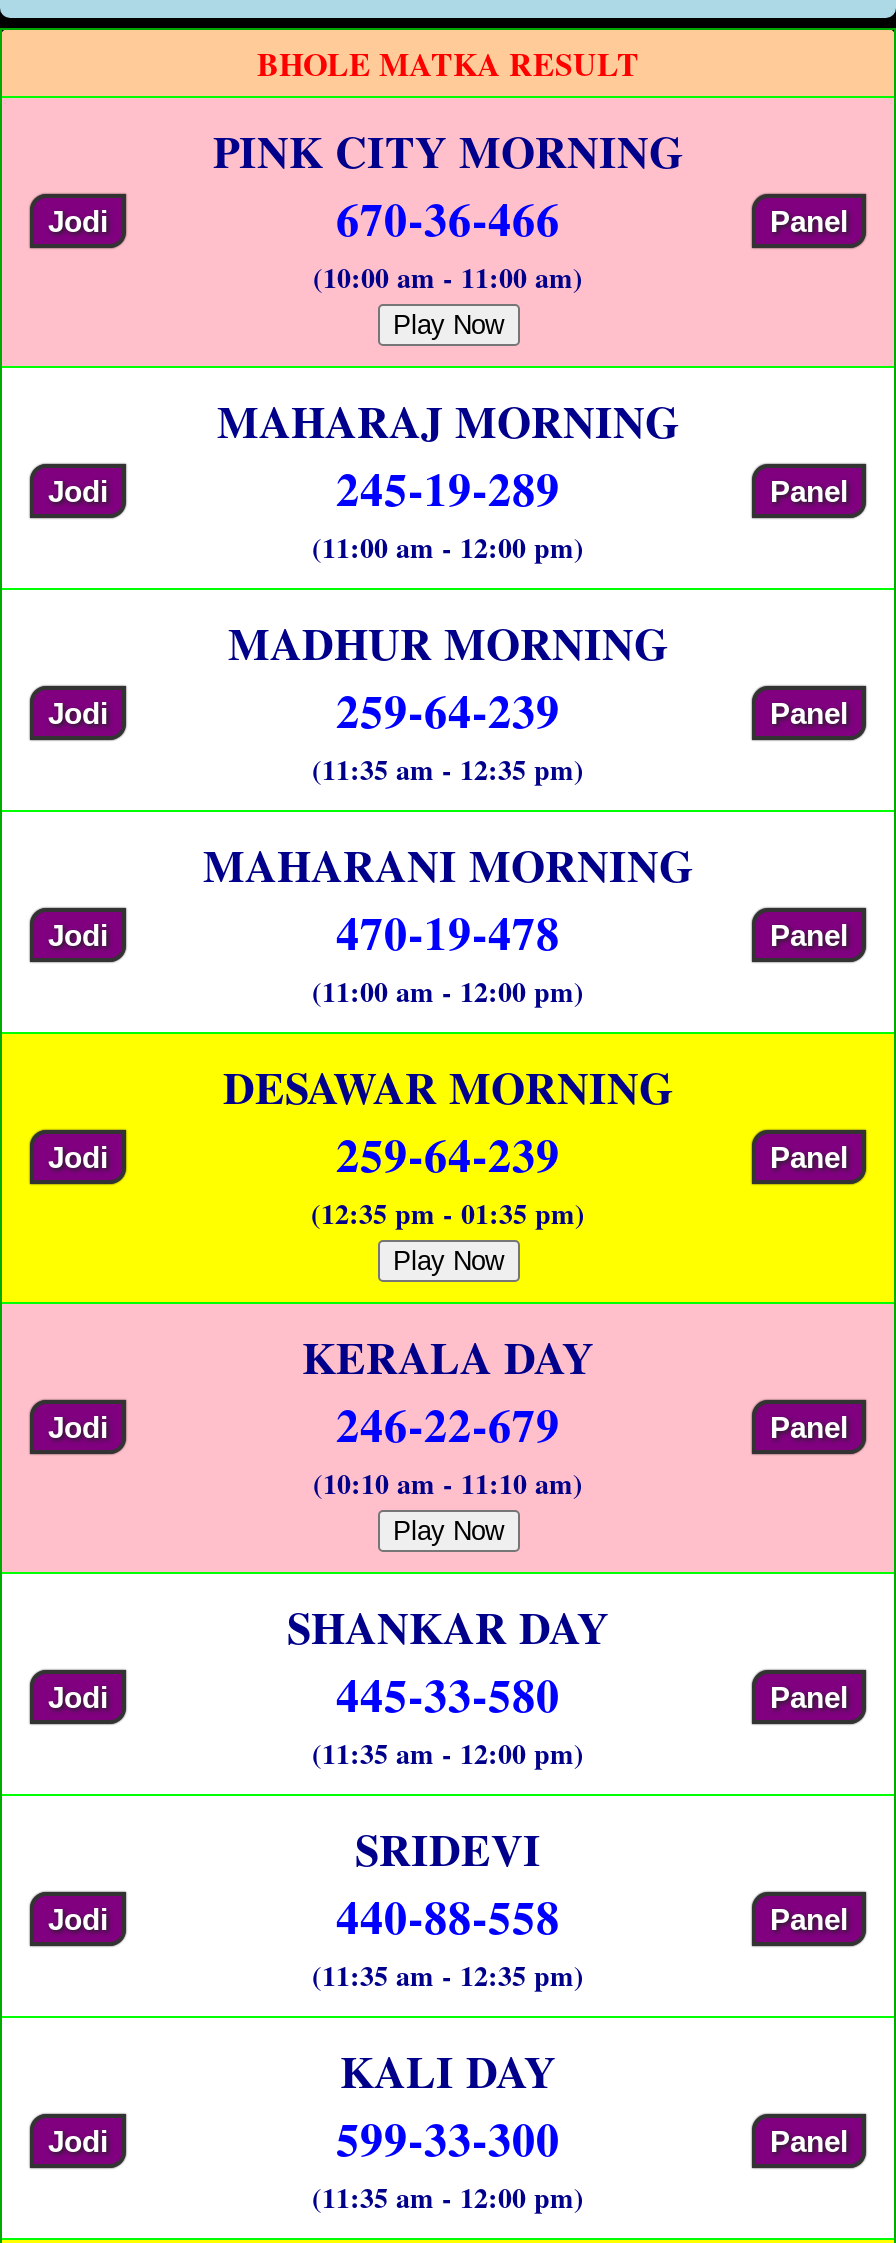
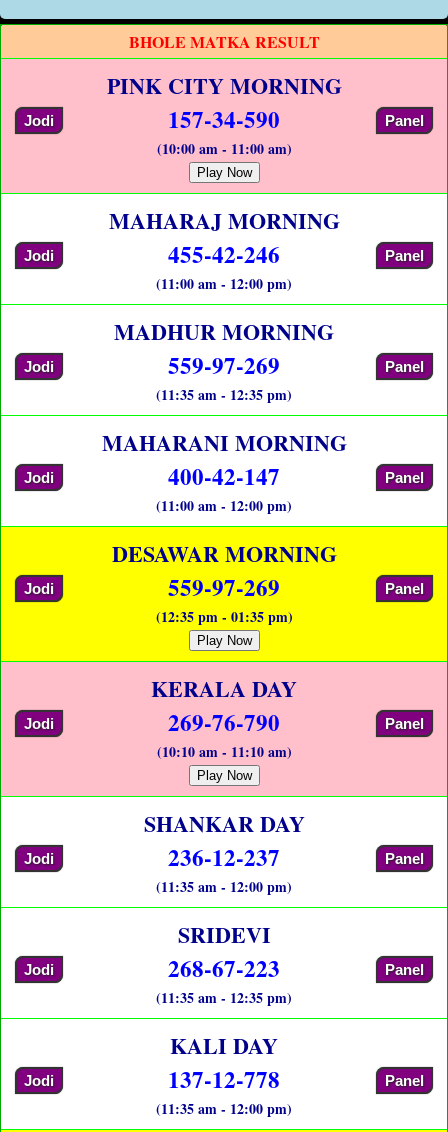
- 670-36-466
+ 157-34-590

- 245-19-289
+ 455-42-246

- 259-64-239
+ 559-97-269

- 470-19-478
+ 400-42-147

- 259-64-239
+ 559-97-269

- 246-22-679
+ 269-76-790

- 445-33-580
+ 236-12-237

- 440-88-558
+ 268-67-223

- 599-33-300
+ 137-12-778
